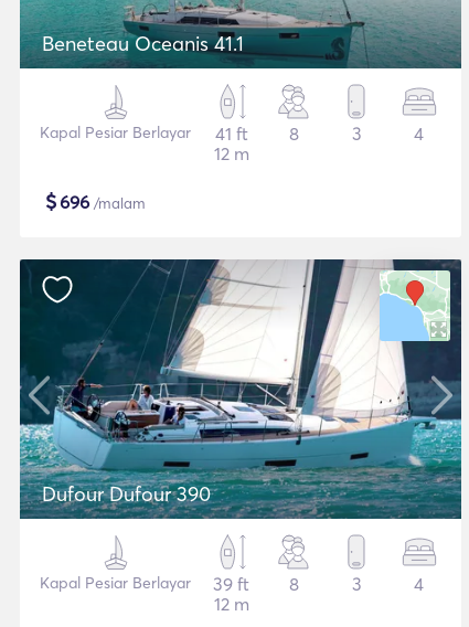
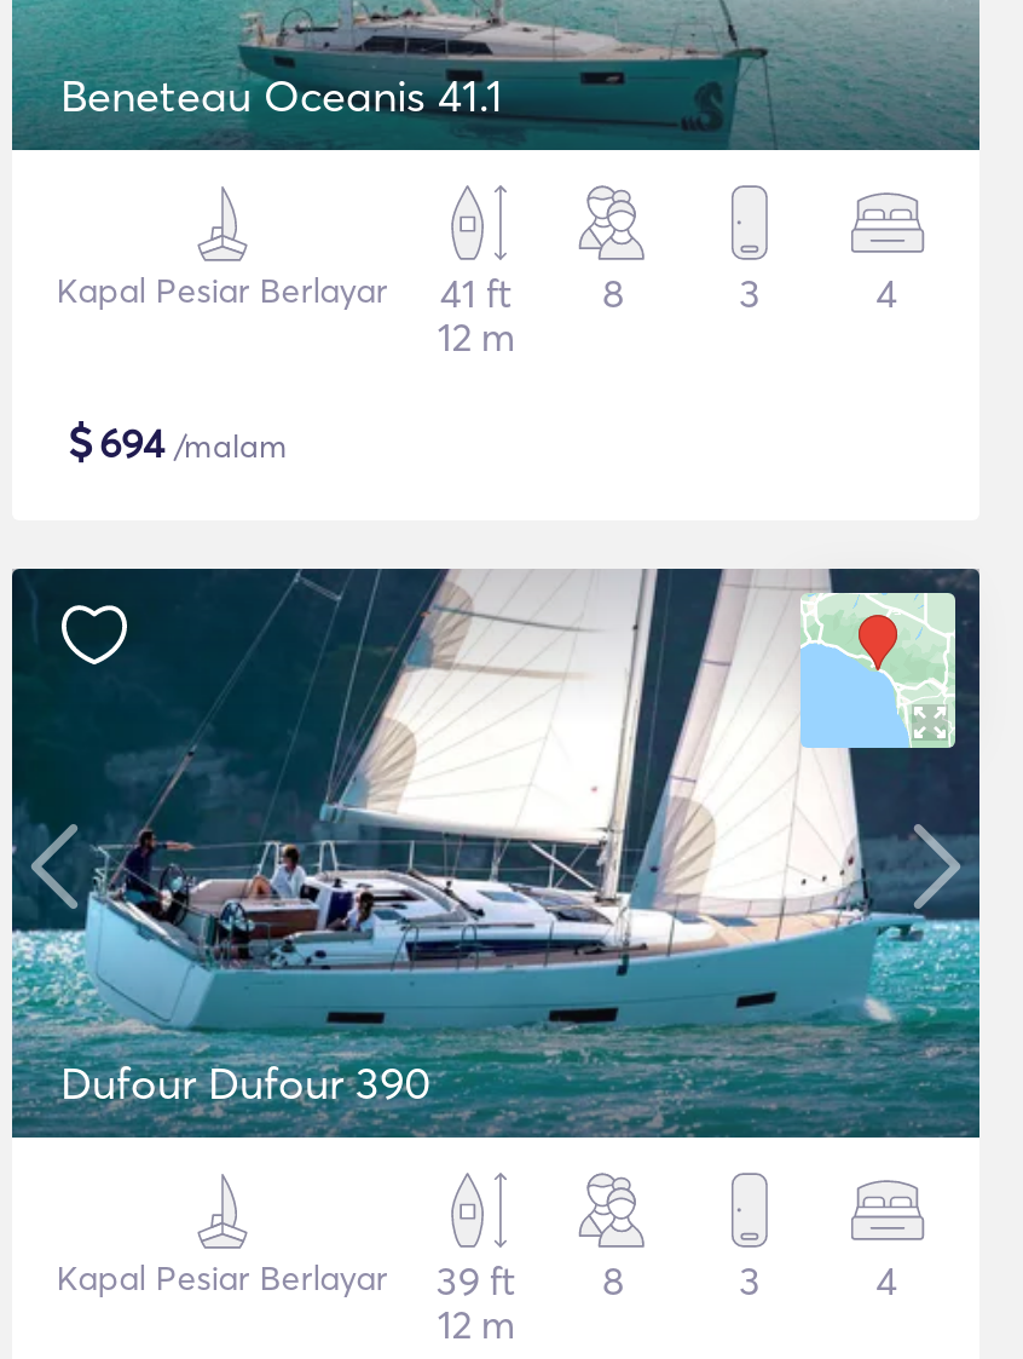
- $696 /malam
+ $694 /malam
